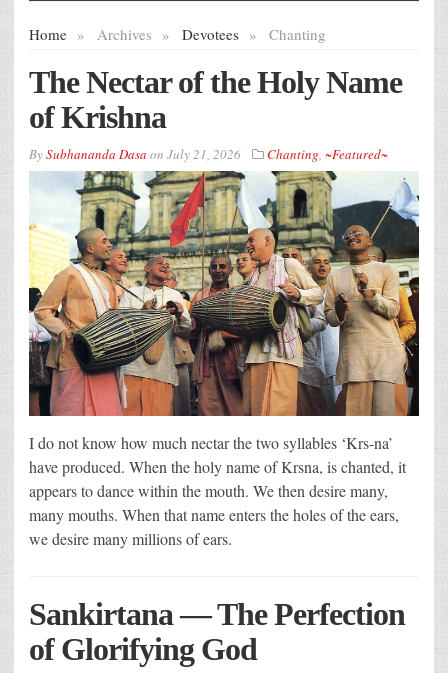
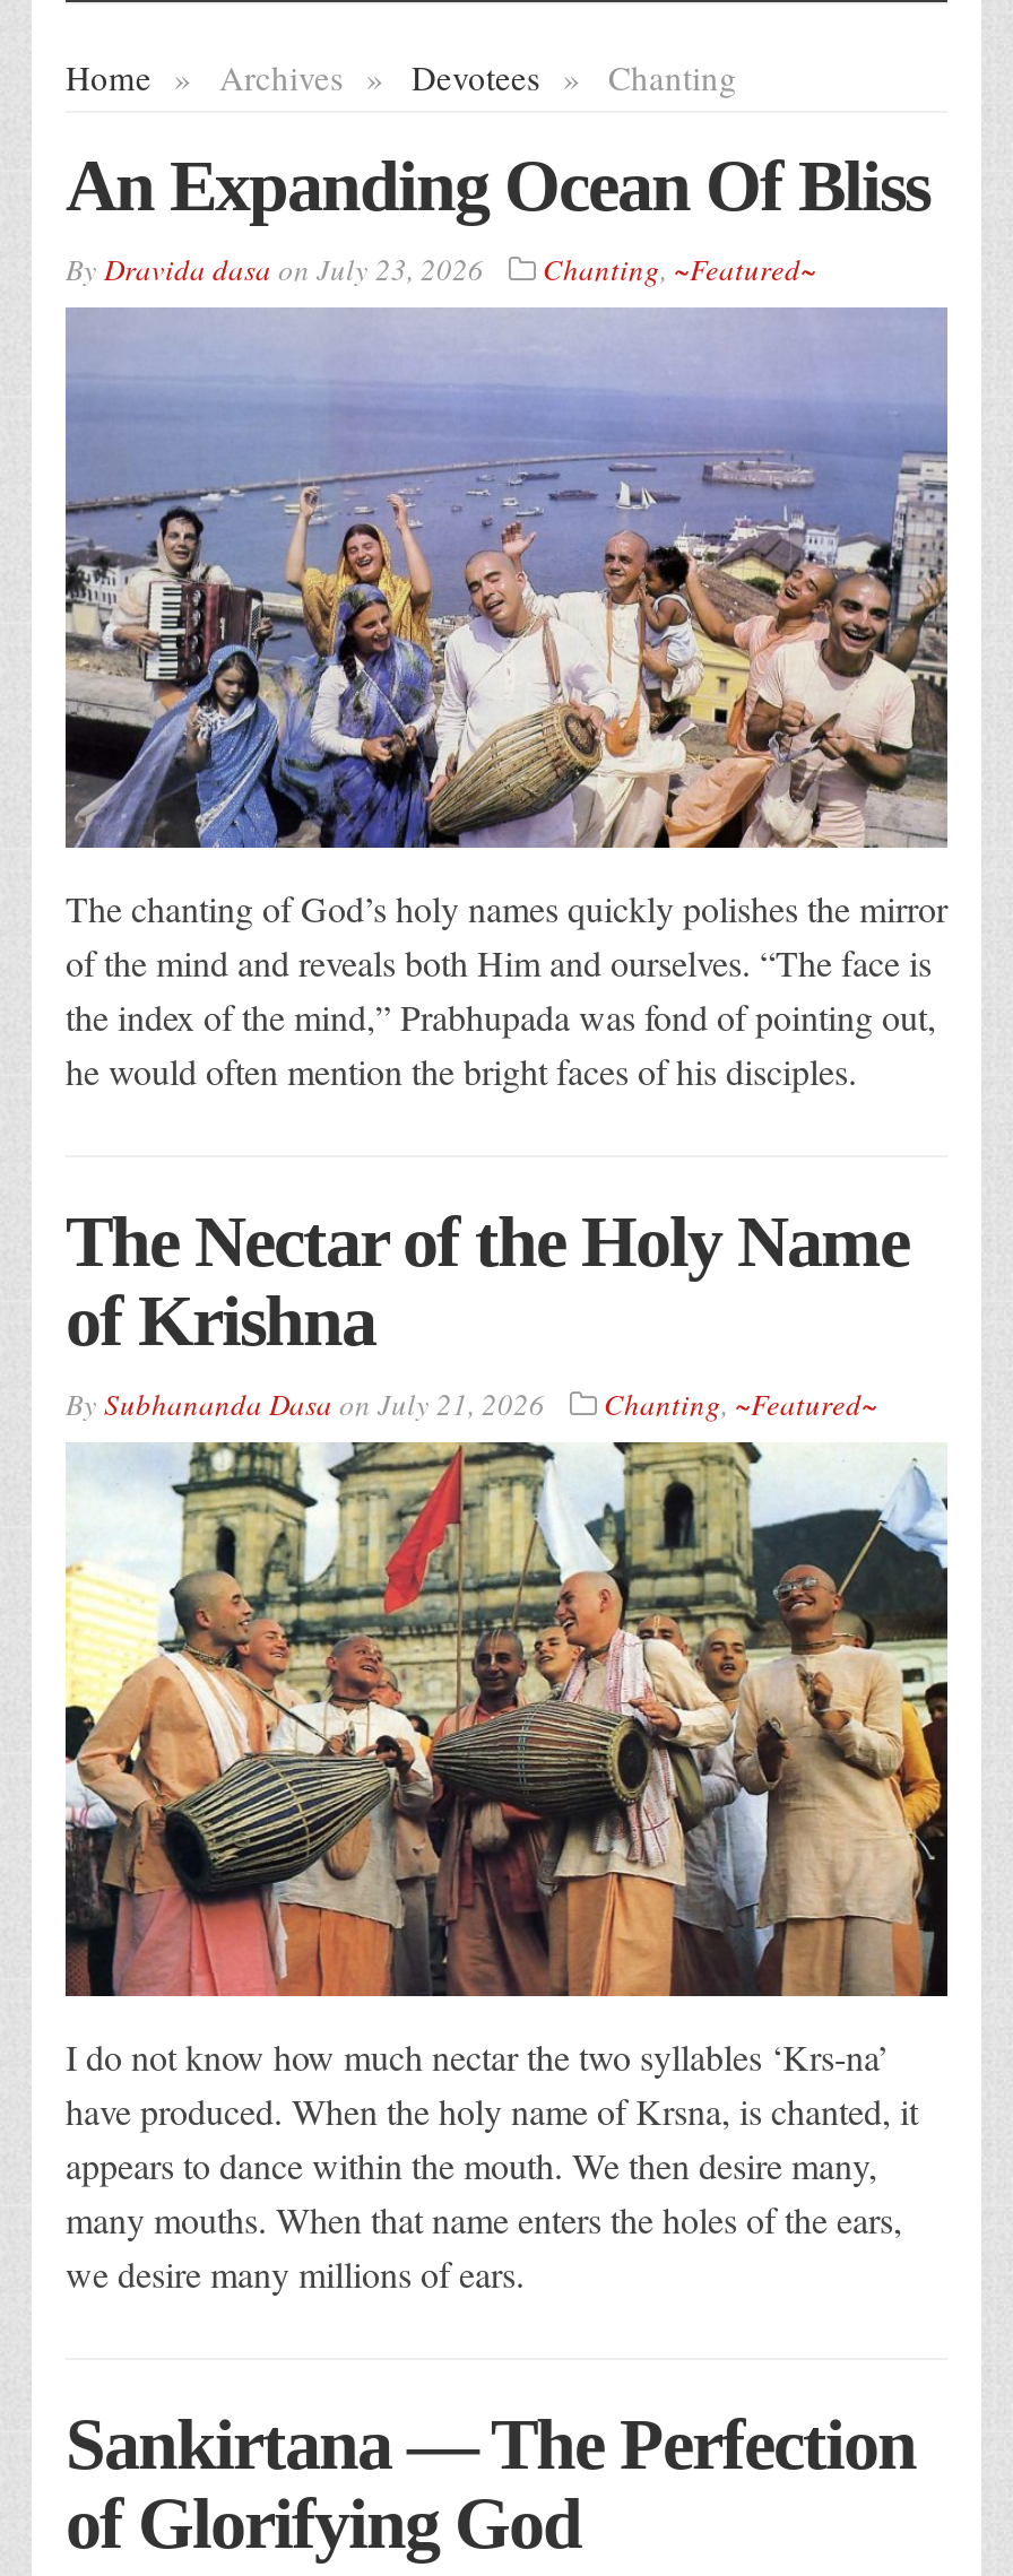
+ An Expanding Ocean Of Bliss
+ By Dravida dasa on July 23, 2026
+ Chanting, ~Featured~

+ [image]
+ The chanting of God’s holy names quickly polishes the mirror
+ of the mind and reveals both Him and ourselves. “The face is
+ the index of the mind,” Prabhupada was fond of pointing out,
+ he would often mention the bright faces of his disciples.
